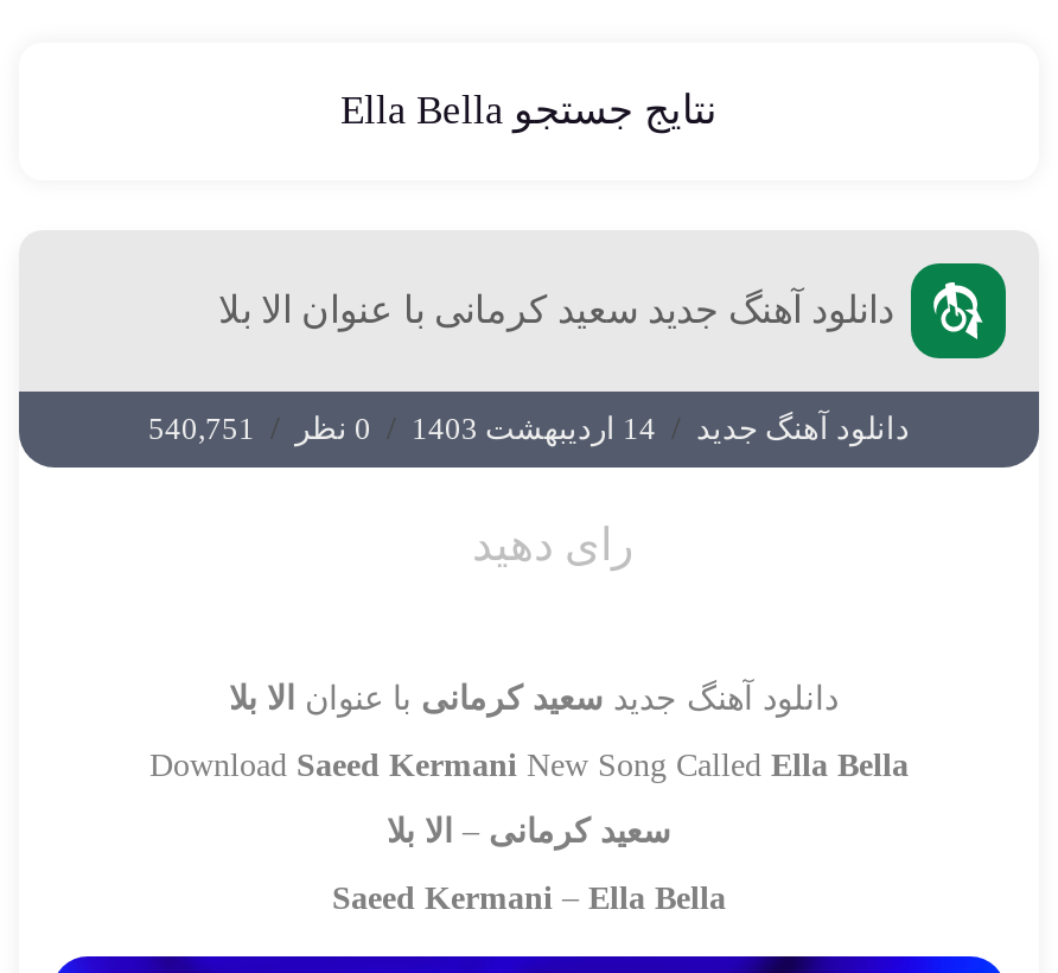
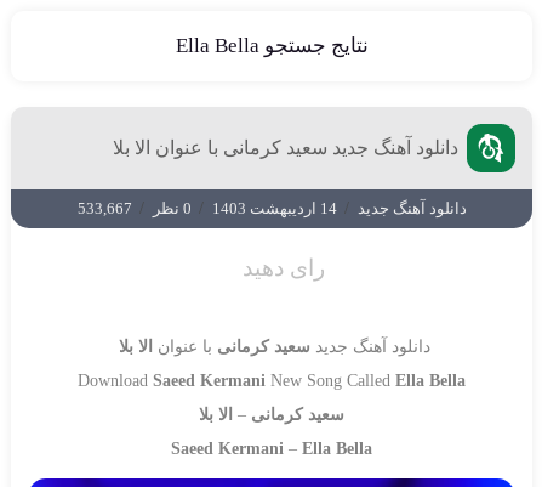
- 540,751
+ 533,667
